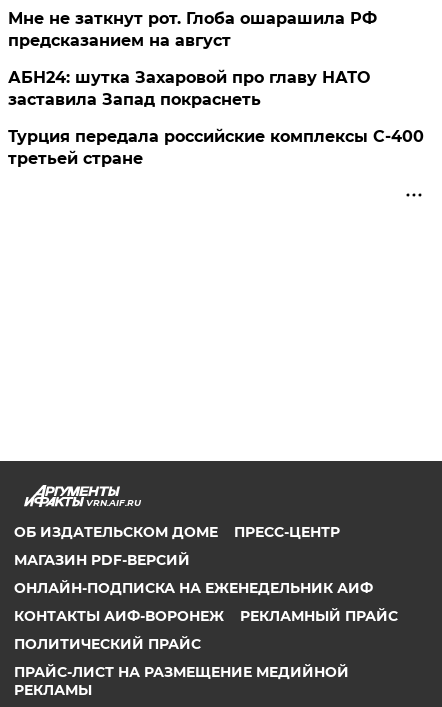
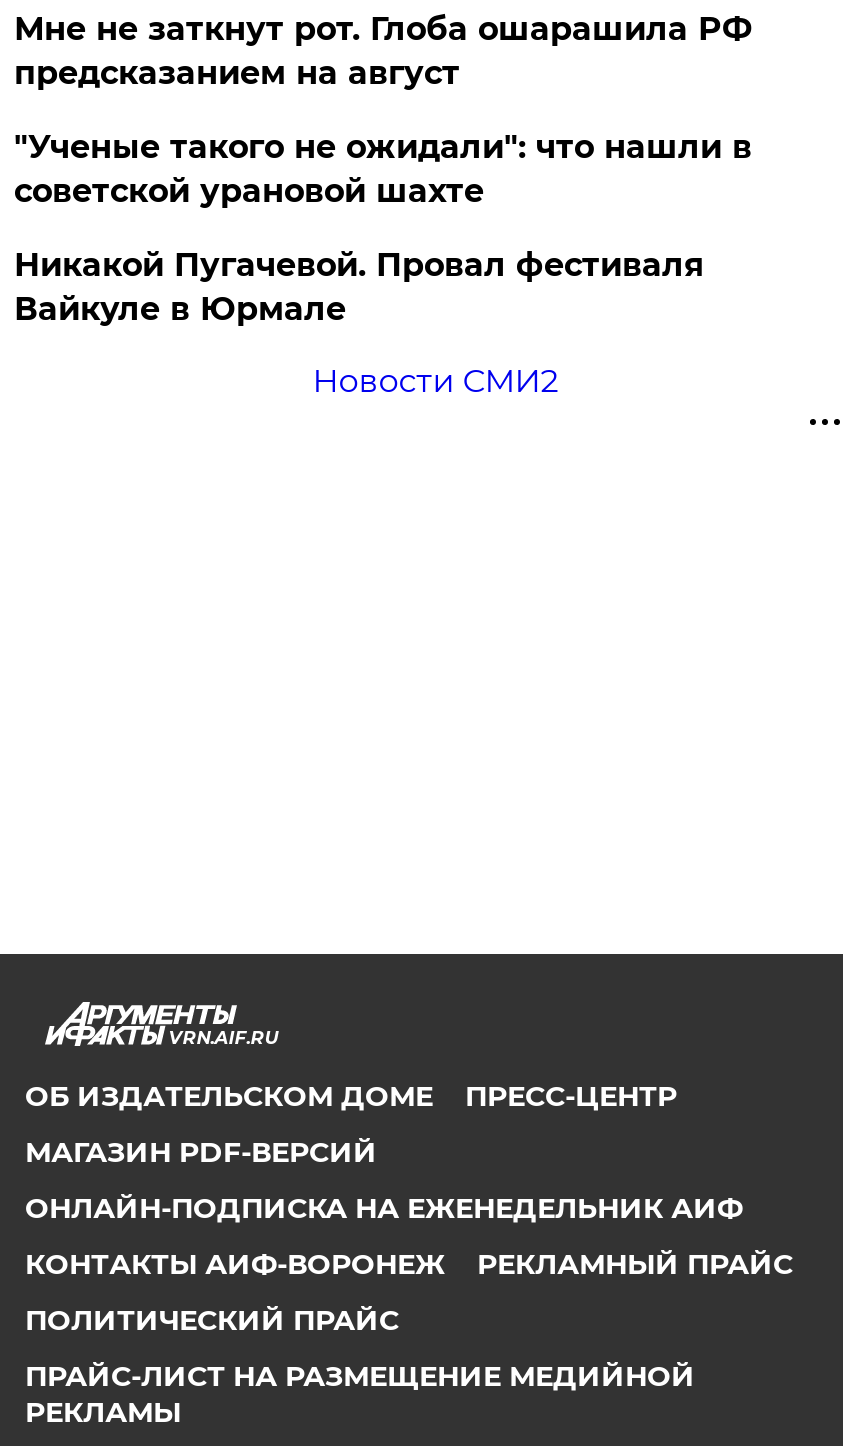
- АБН24: шутка Захаровой про главу НАТО
- заставила Запад покраснеть
- Турция передала российские комплексы С-400
- третьей стране
+ "Ученые такого не ожидали": что нашли в
+ советской урановой шахте
+ Никакой Пугачевой. Провал фестиваля
+ Вайкуле в Юрмале
+ Новости СМИ2
